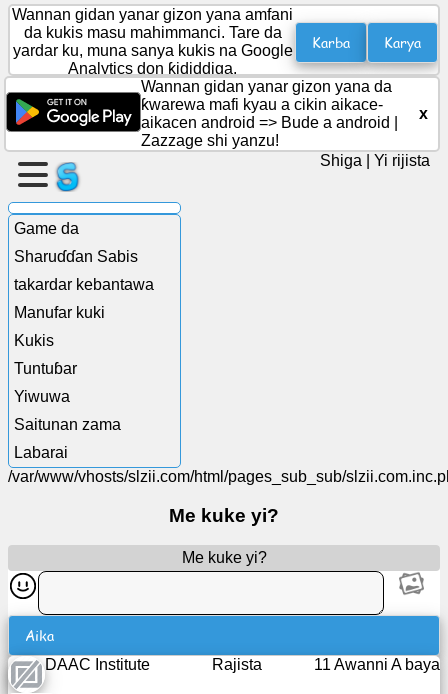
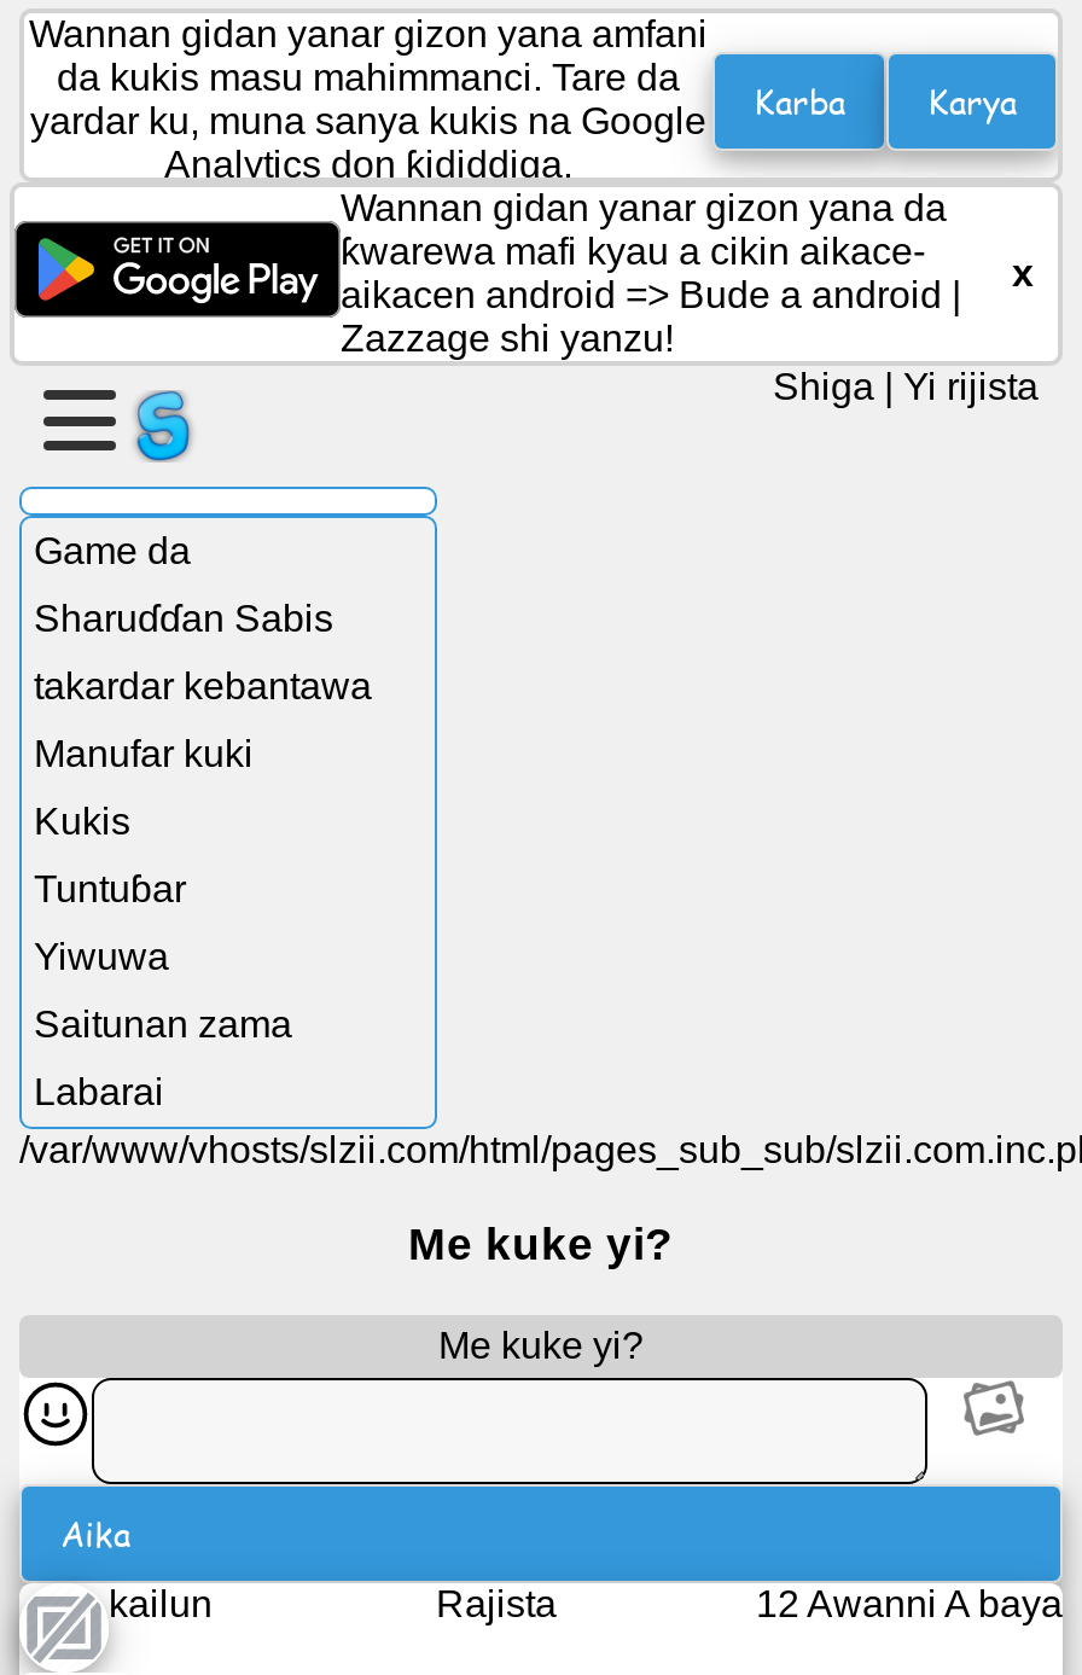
- DAAC Institute
- 11 Awanni A baya
+ kailun
+ 12 Awanni A baya
